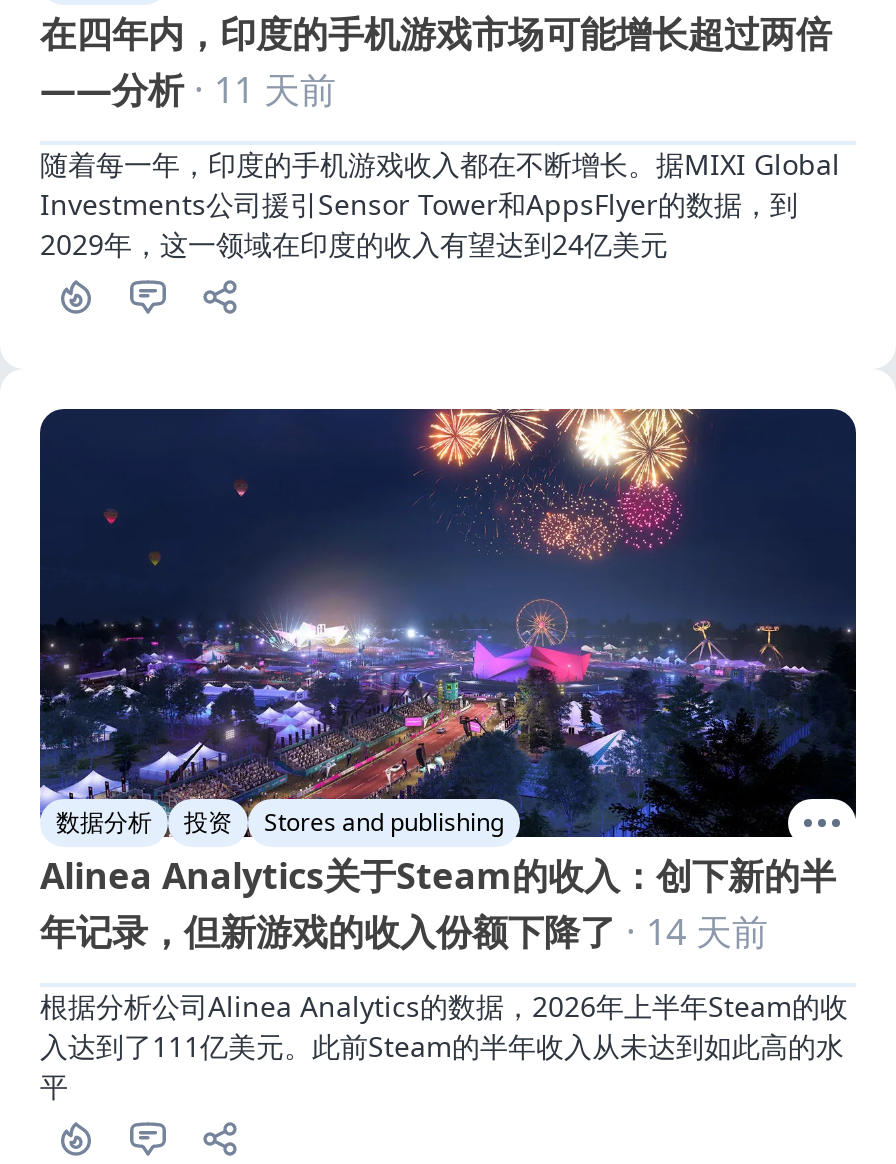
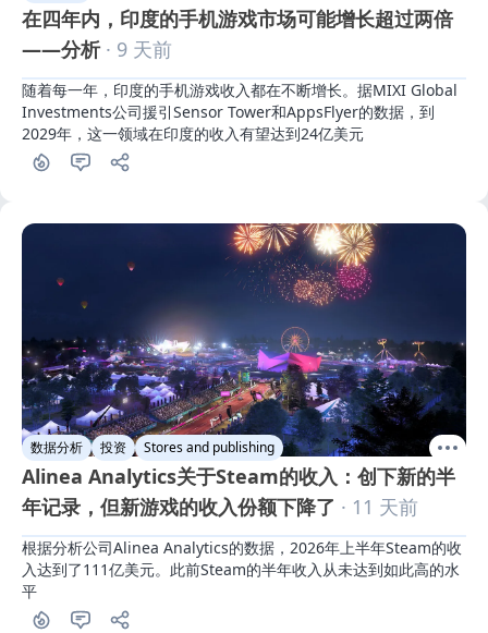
- ——分析· 11 天前
+ ——分析· 9 天前

- 年记录，但新游戏的收入份额下降了· 14 天前
+ 年记录，但新游戏的收入份额下降了· 11 天前
